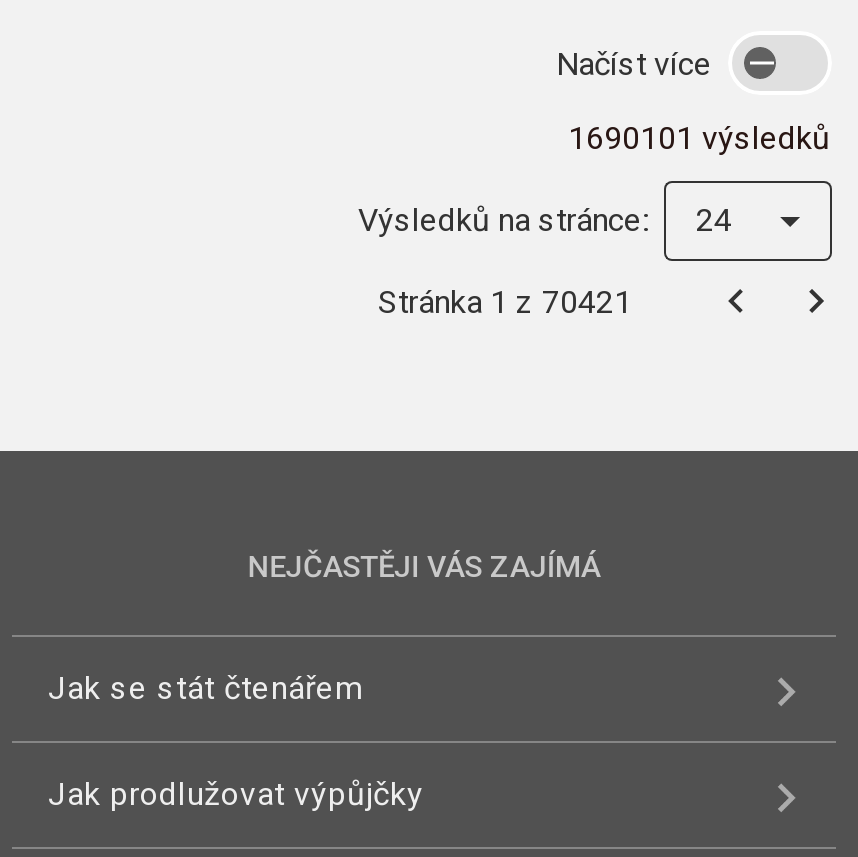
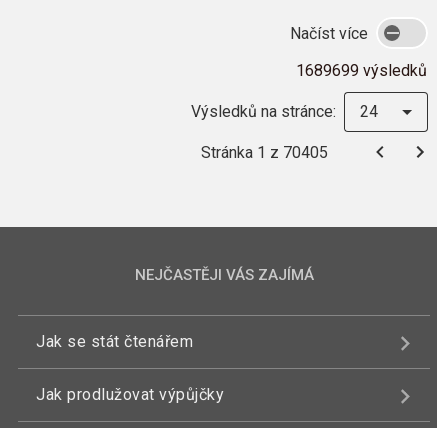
- 1690101 výsledků
+ 1689699 výsledků

- Stránka 1 z 70421
+ Stránka 1 z 70405
